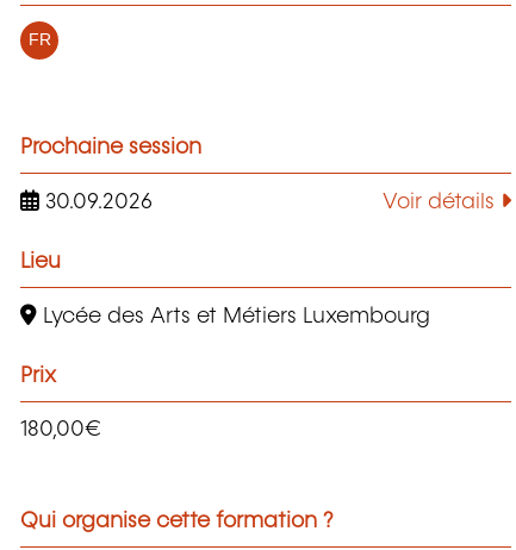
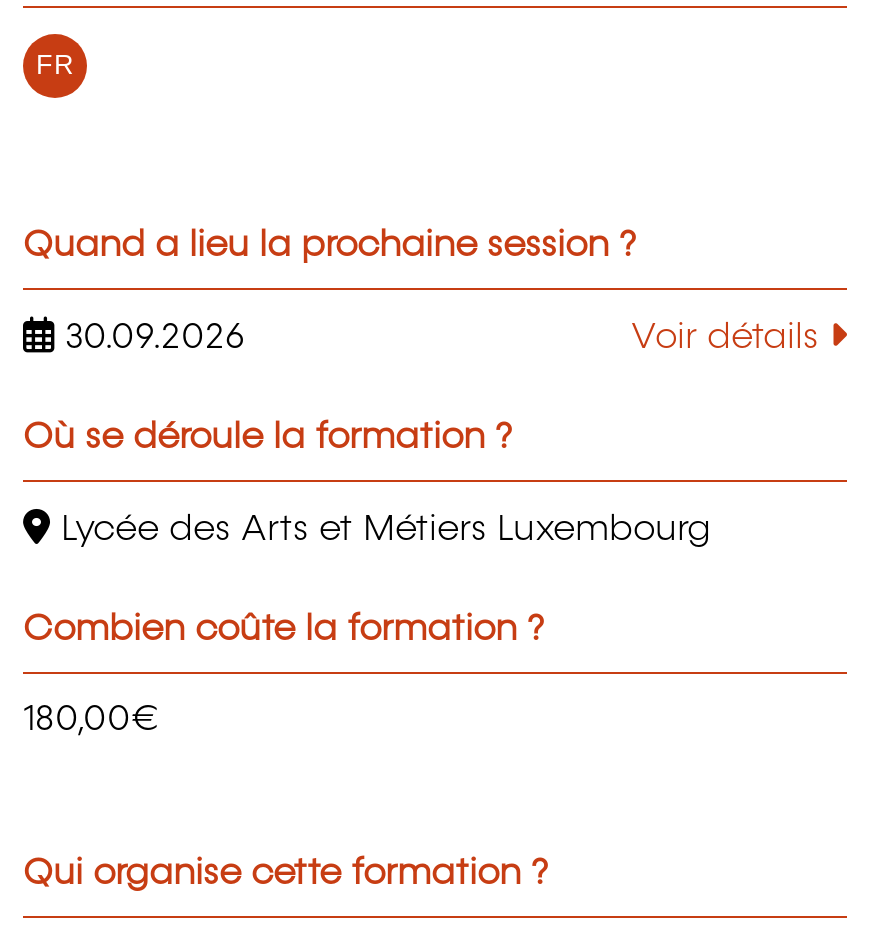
- Prochaine session
+ Quand a lieu la prochaine session ?

- Lieu
+ Où se déroule la formation ?

- Prix
+ Combien coûte la formation ?
